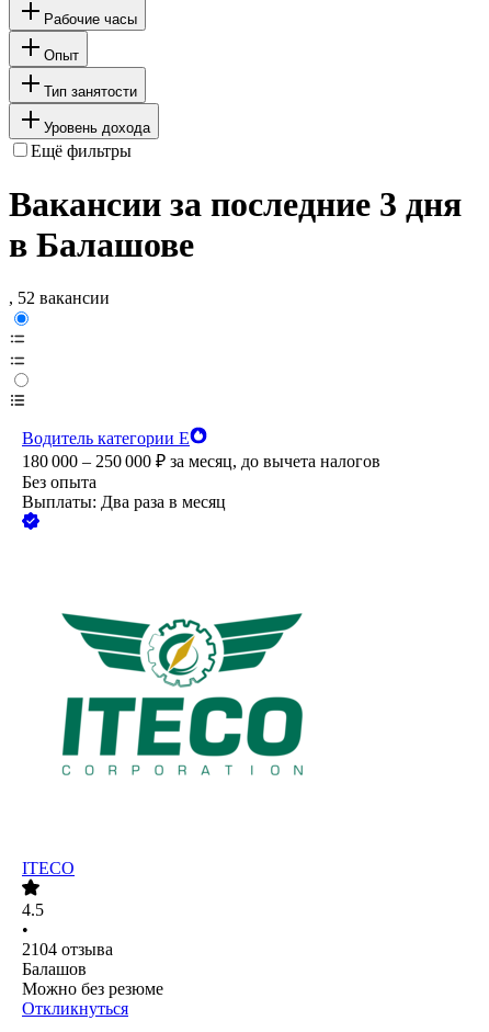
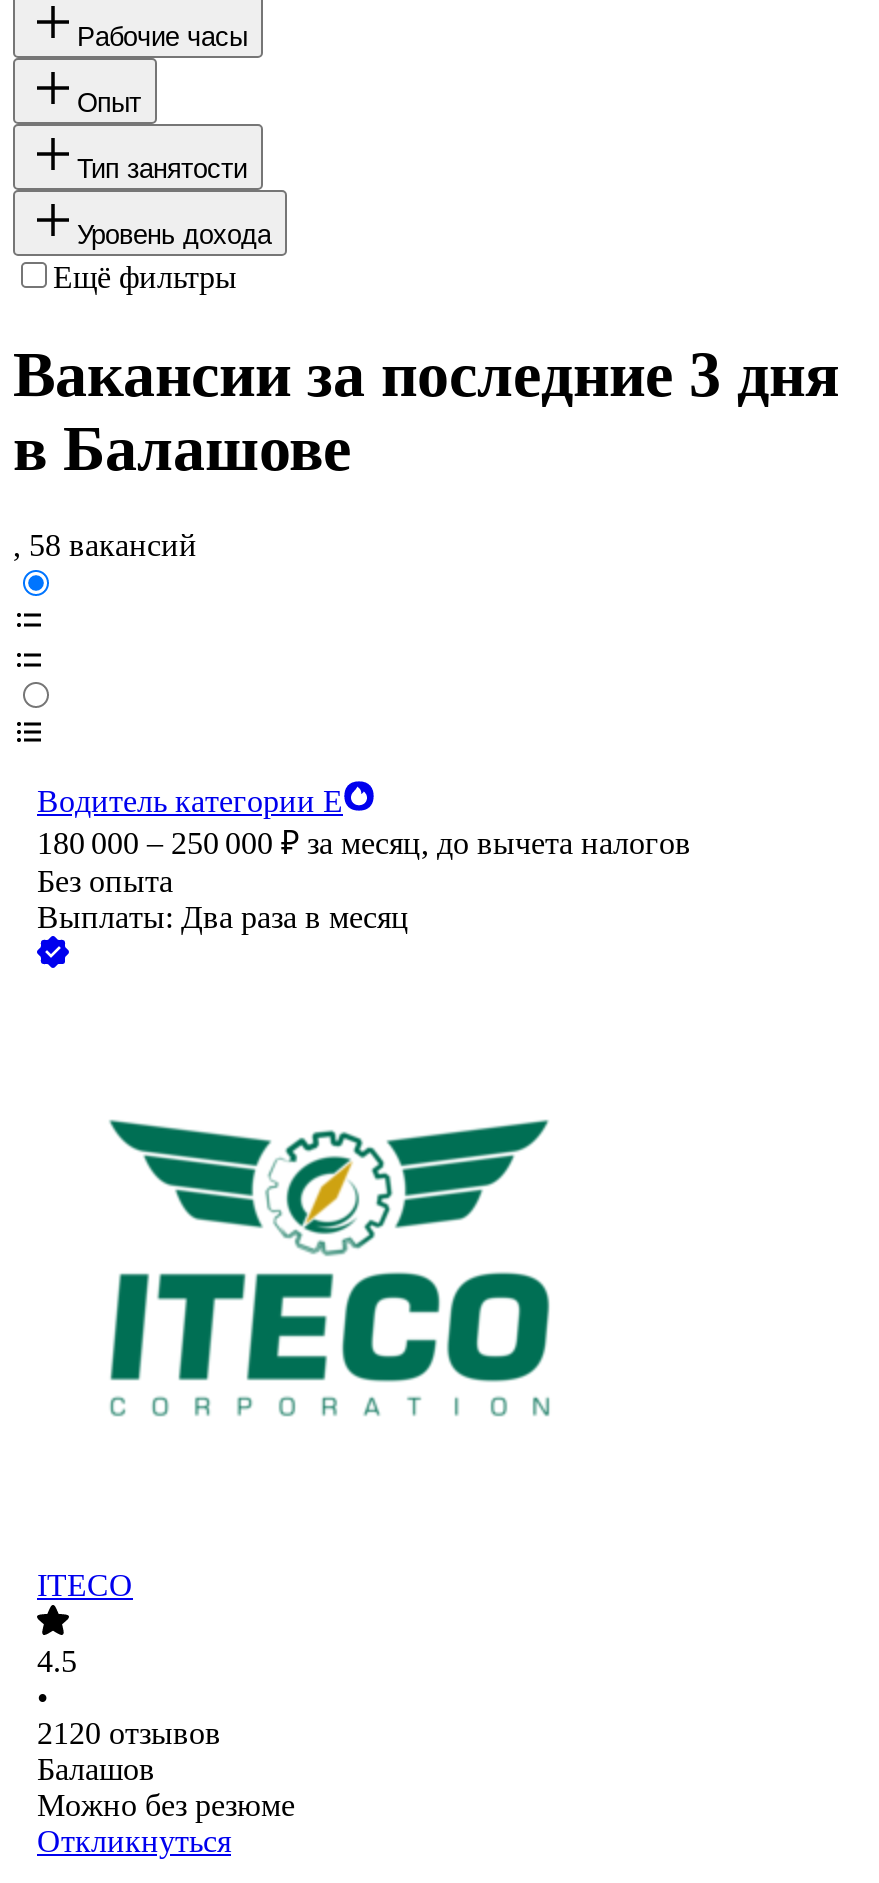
- , 52 вакансии
+ , 58 вакансий

- 2104 отзыва
+ 2120 отзывов
